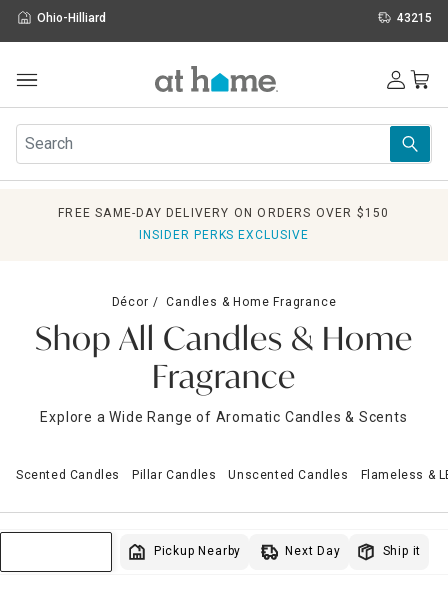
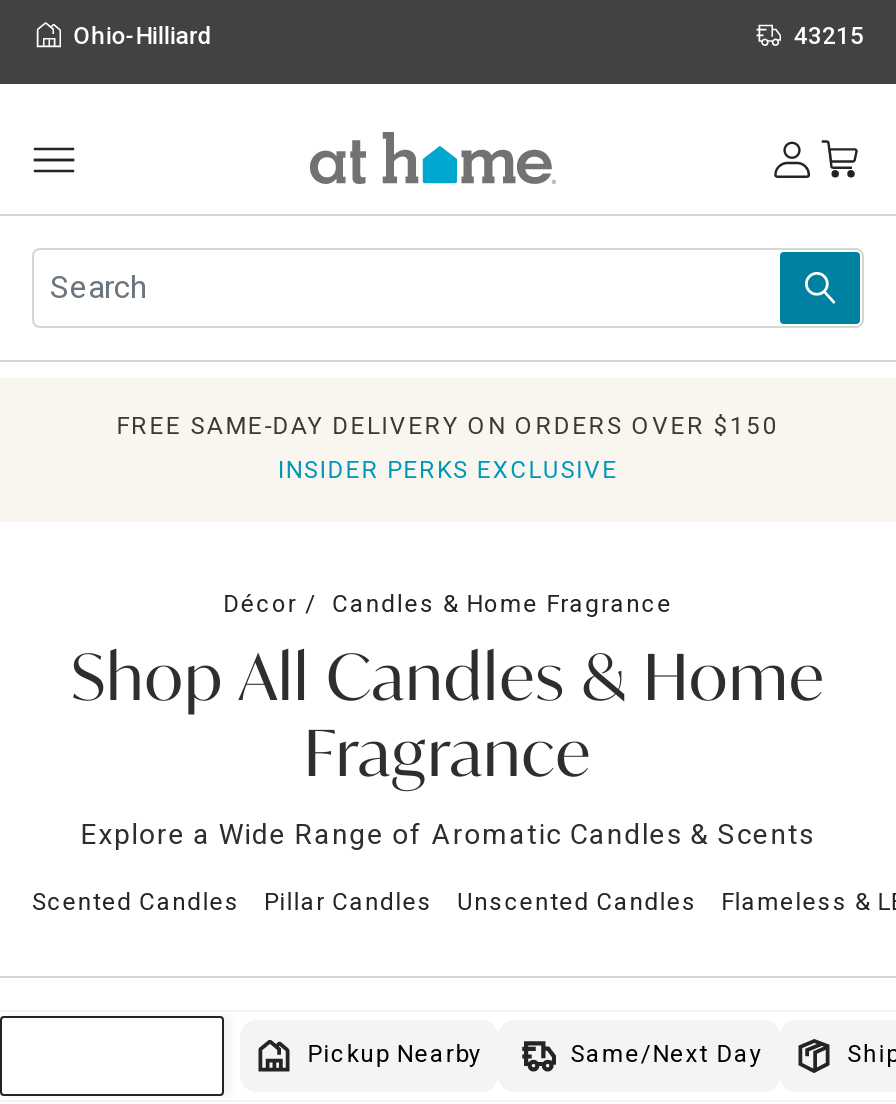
- Next Day
+ Same/Next Day
